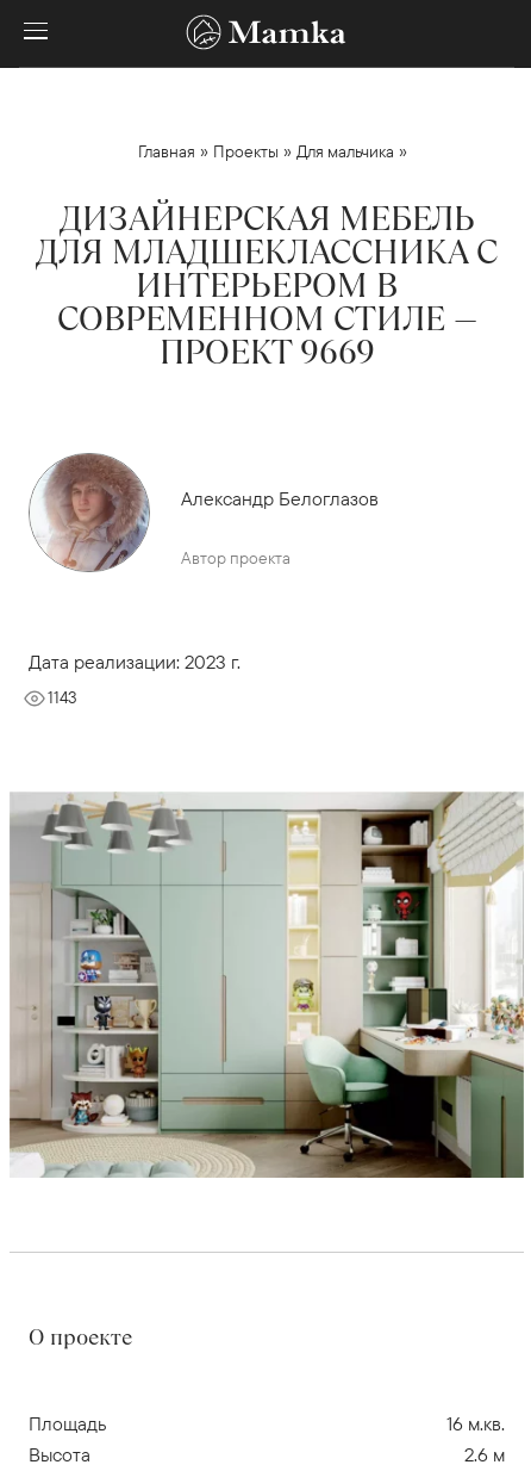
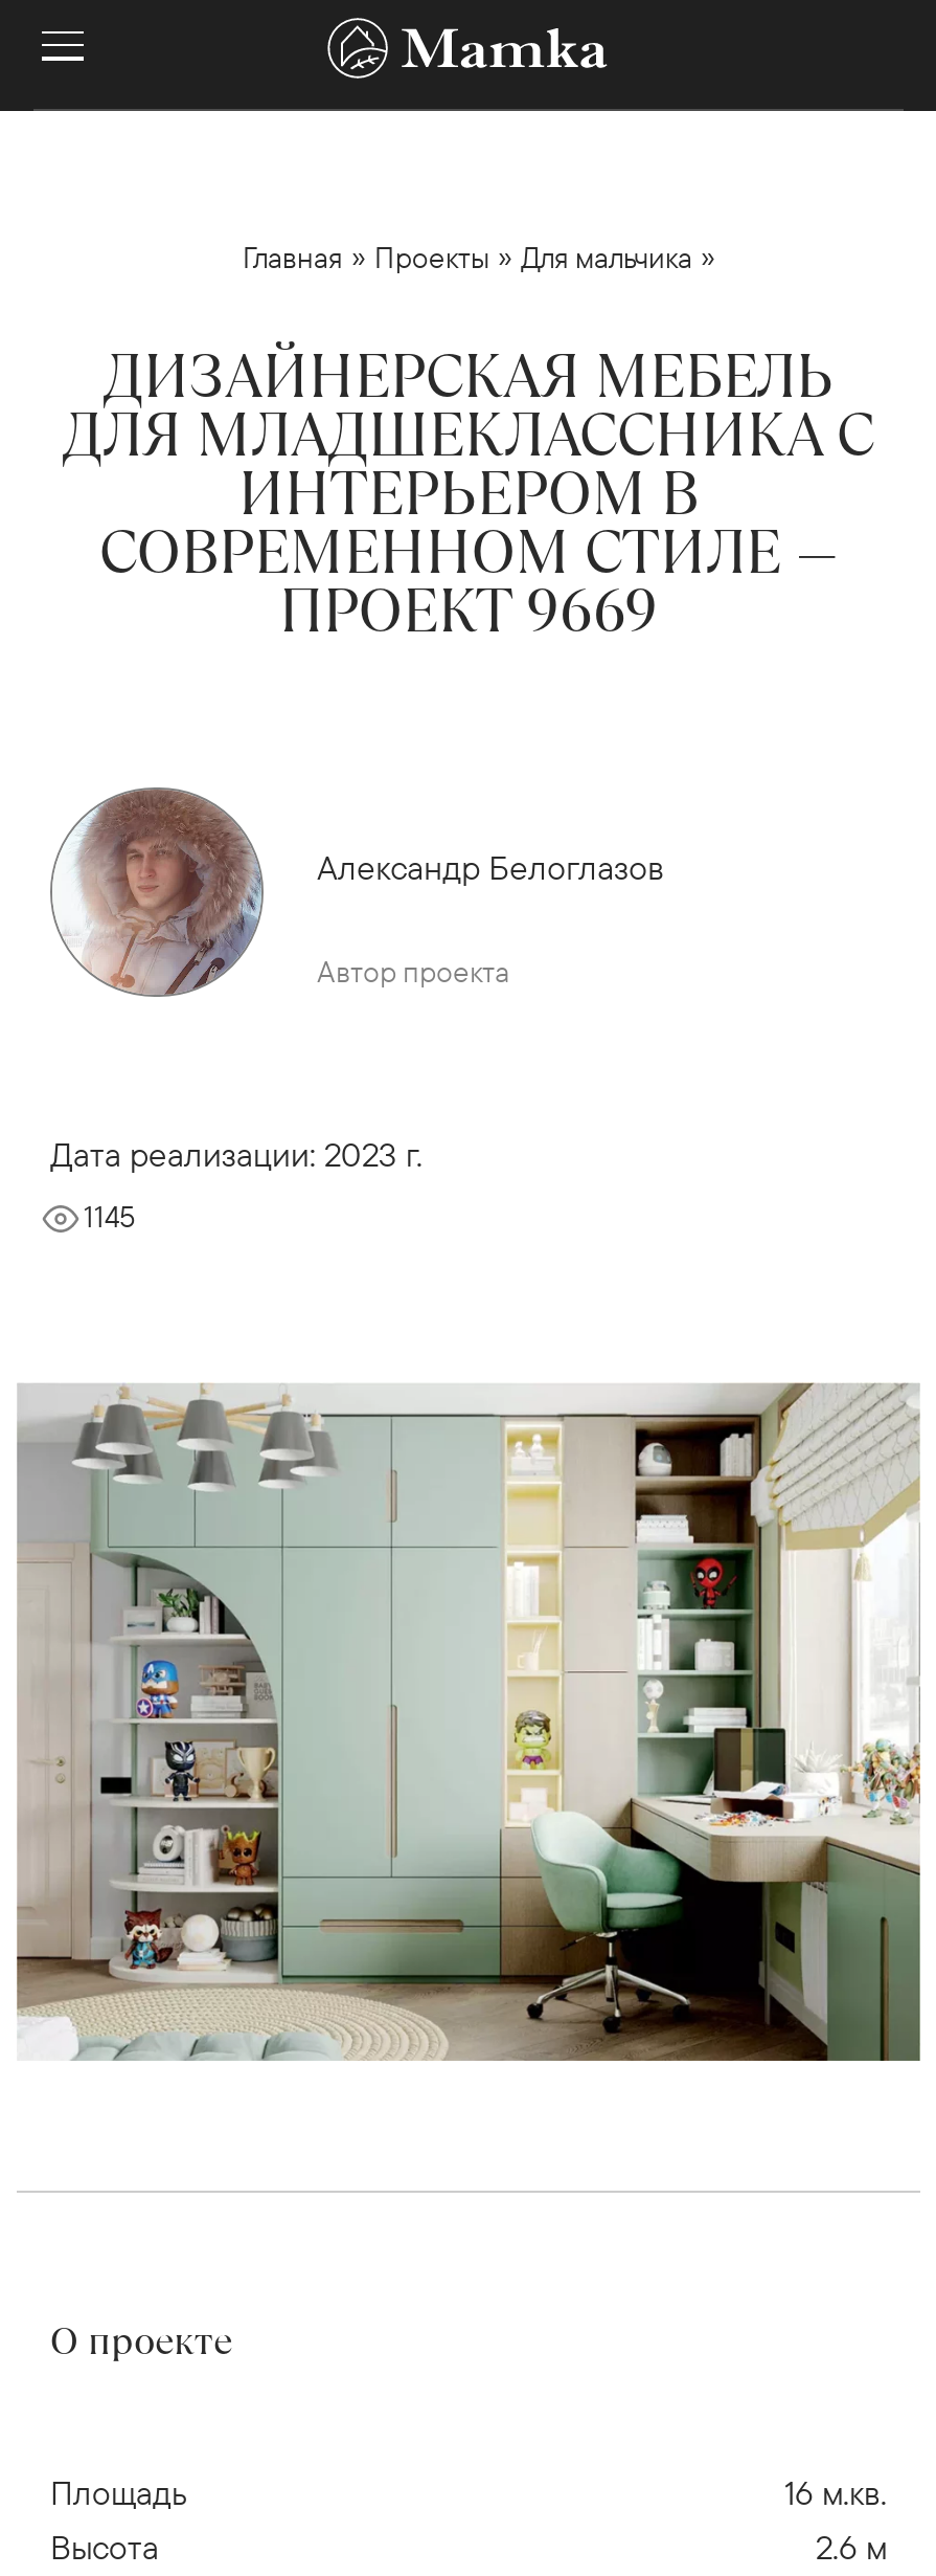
- 1143
+ 1145
